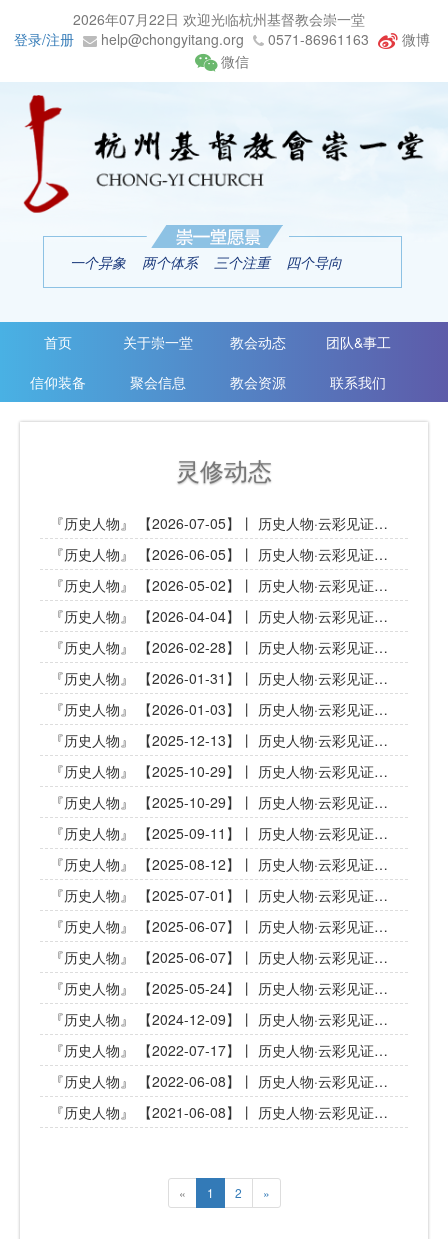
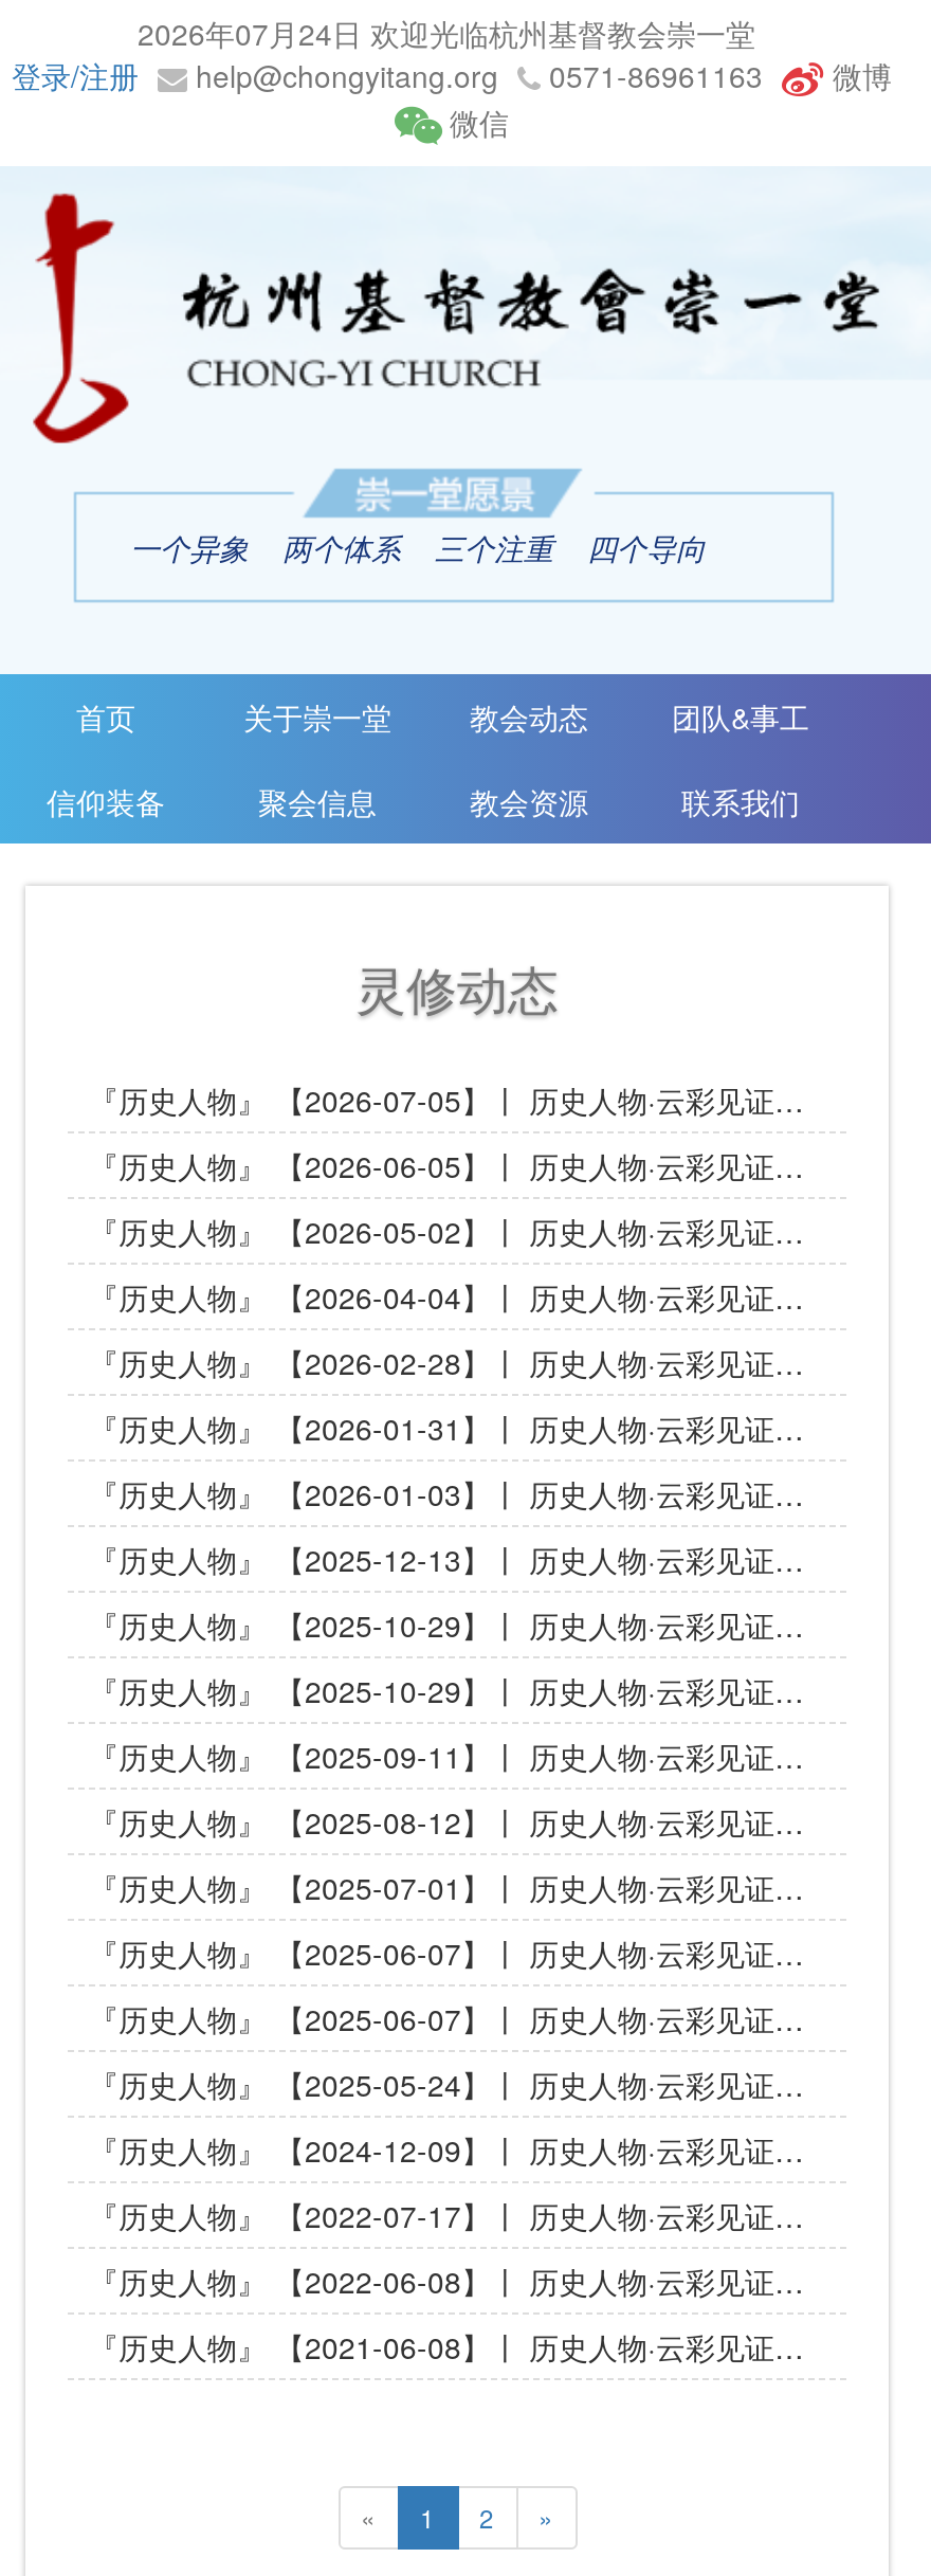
- 2026年07月22日 欢迎光临杭州基督教会崇一堂
+ 2026年07月24日 欢迎光临杭州基督教会崇一堂
